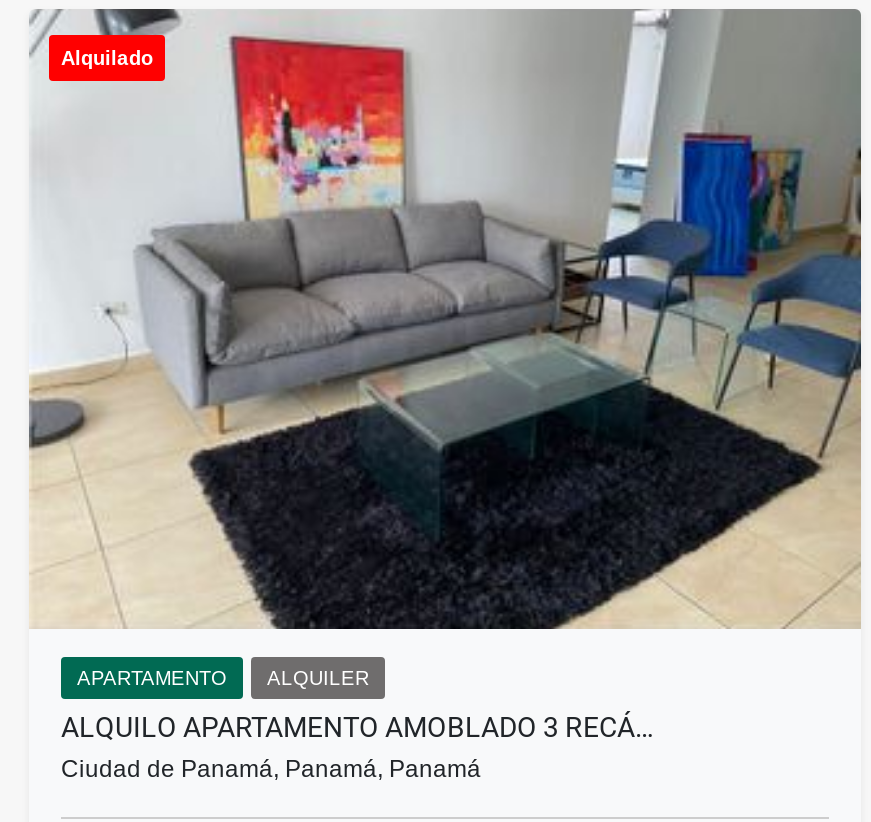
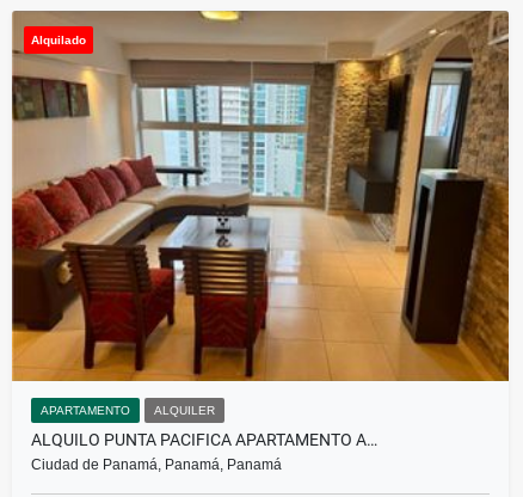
- [image]
+ [image]

- ALQUILO APARTAMENTO AMOBLADO 3 RECÁ…
+ ALQUILO PUNTA PACIFICA APARTAMENTO A…
